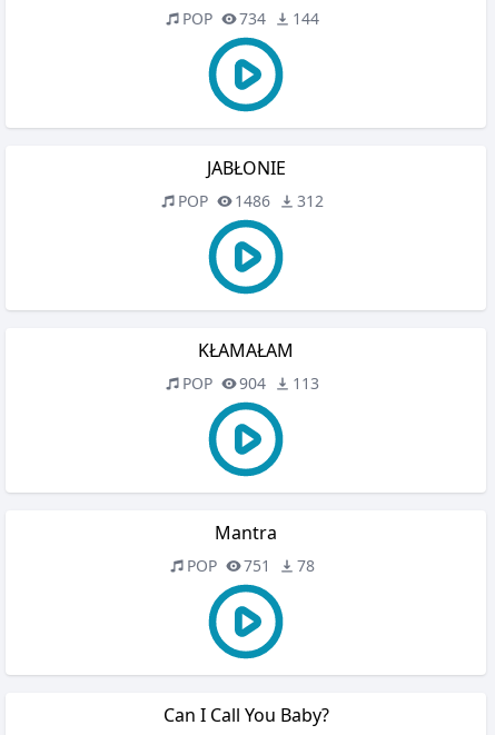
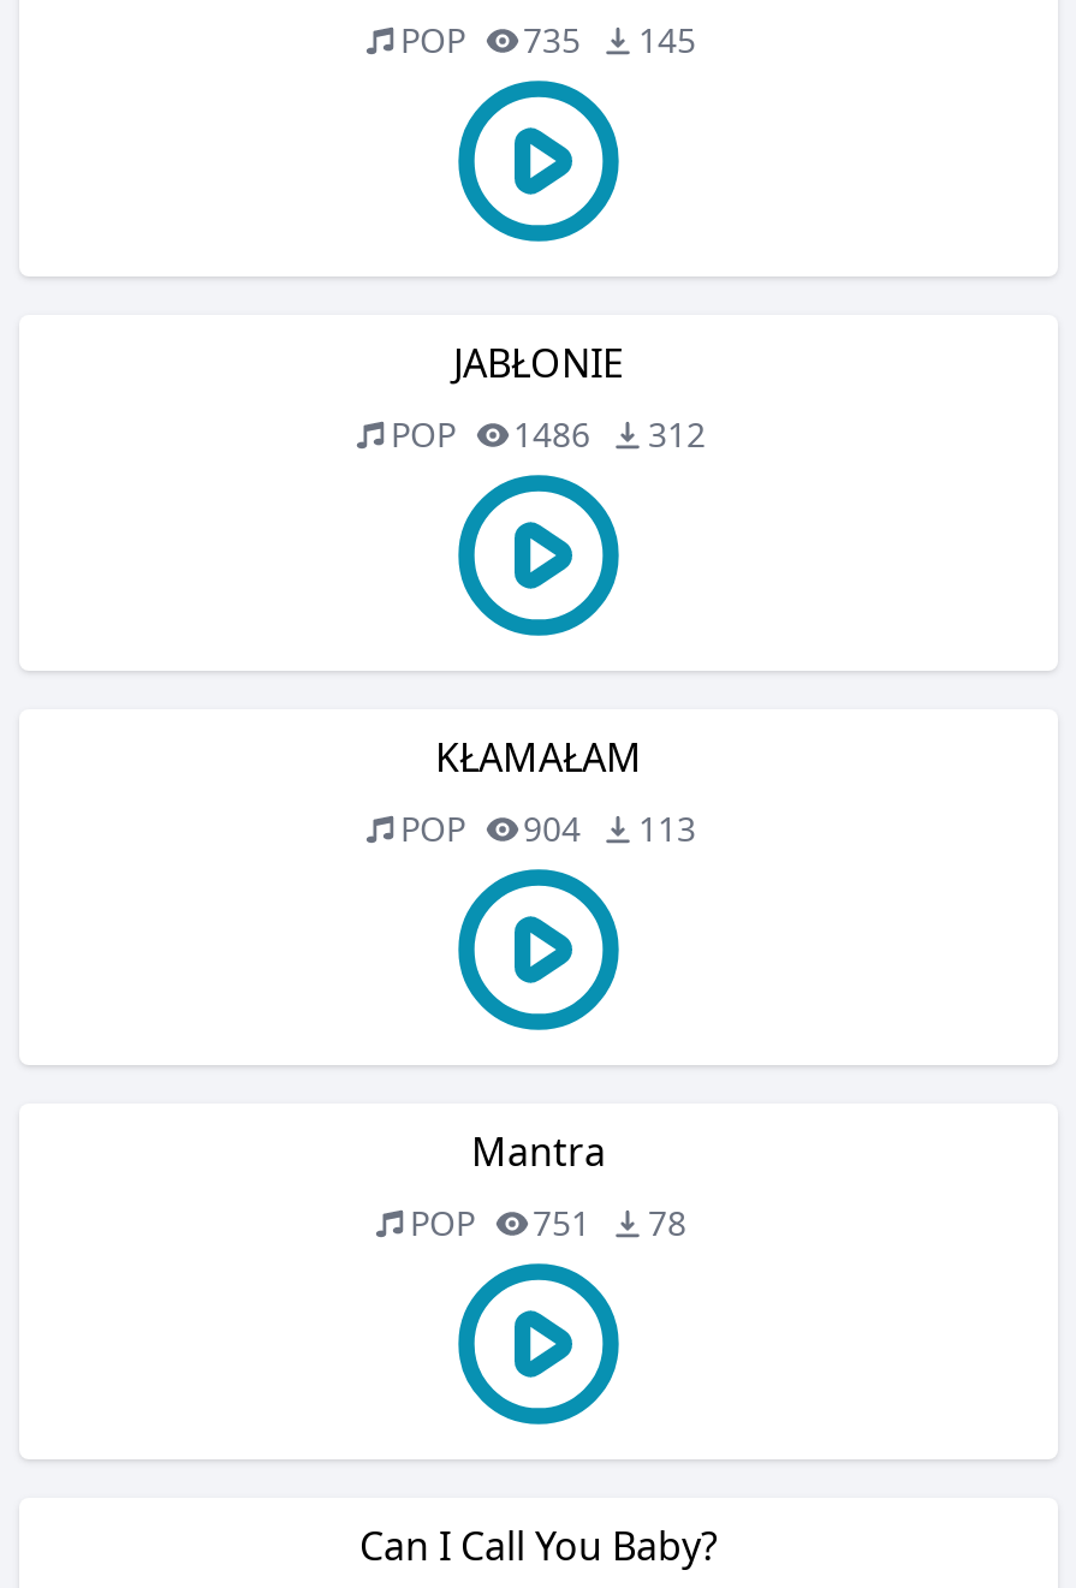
- 734
+ 735

- 144
+ 145
